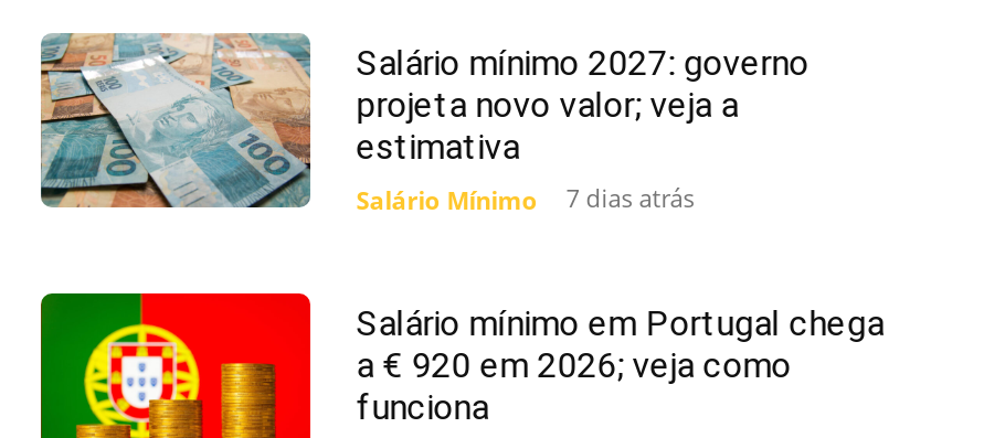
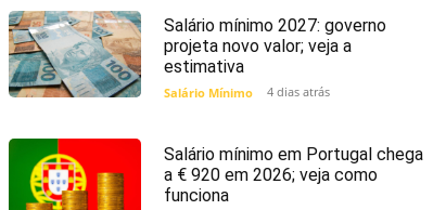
- Salário Mínimo 7 dias atrás
+ Salário Mínimo 4 dias atrás
